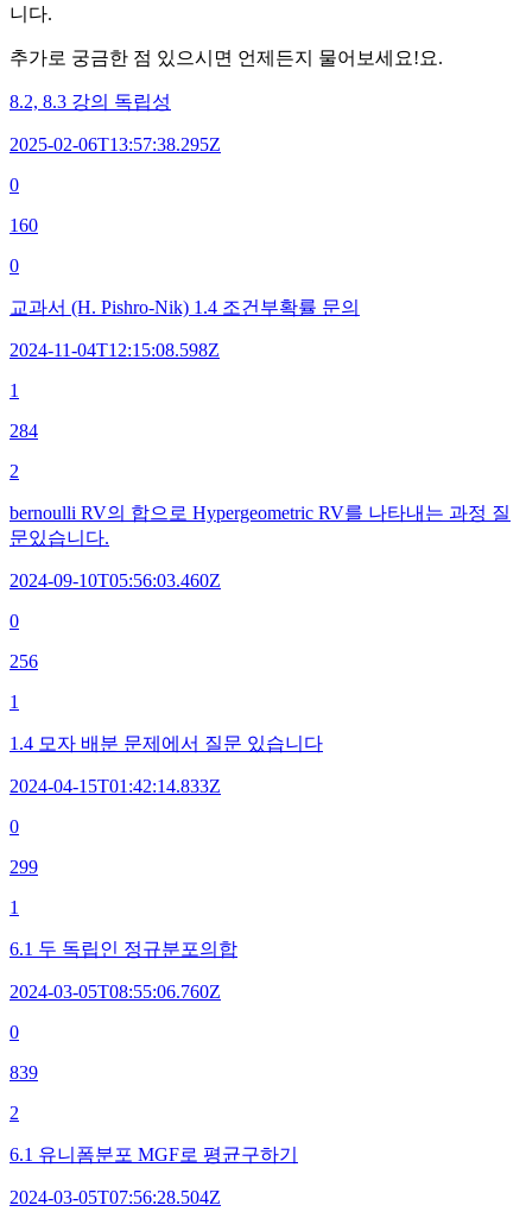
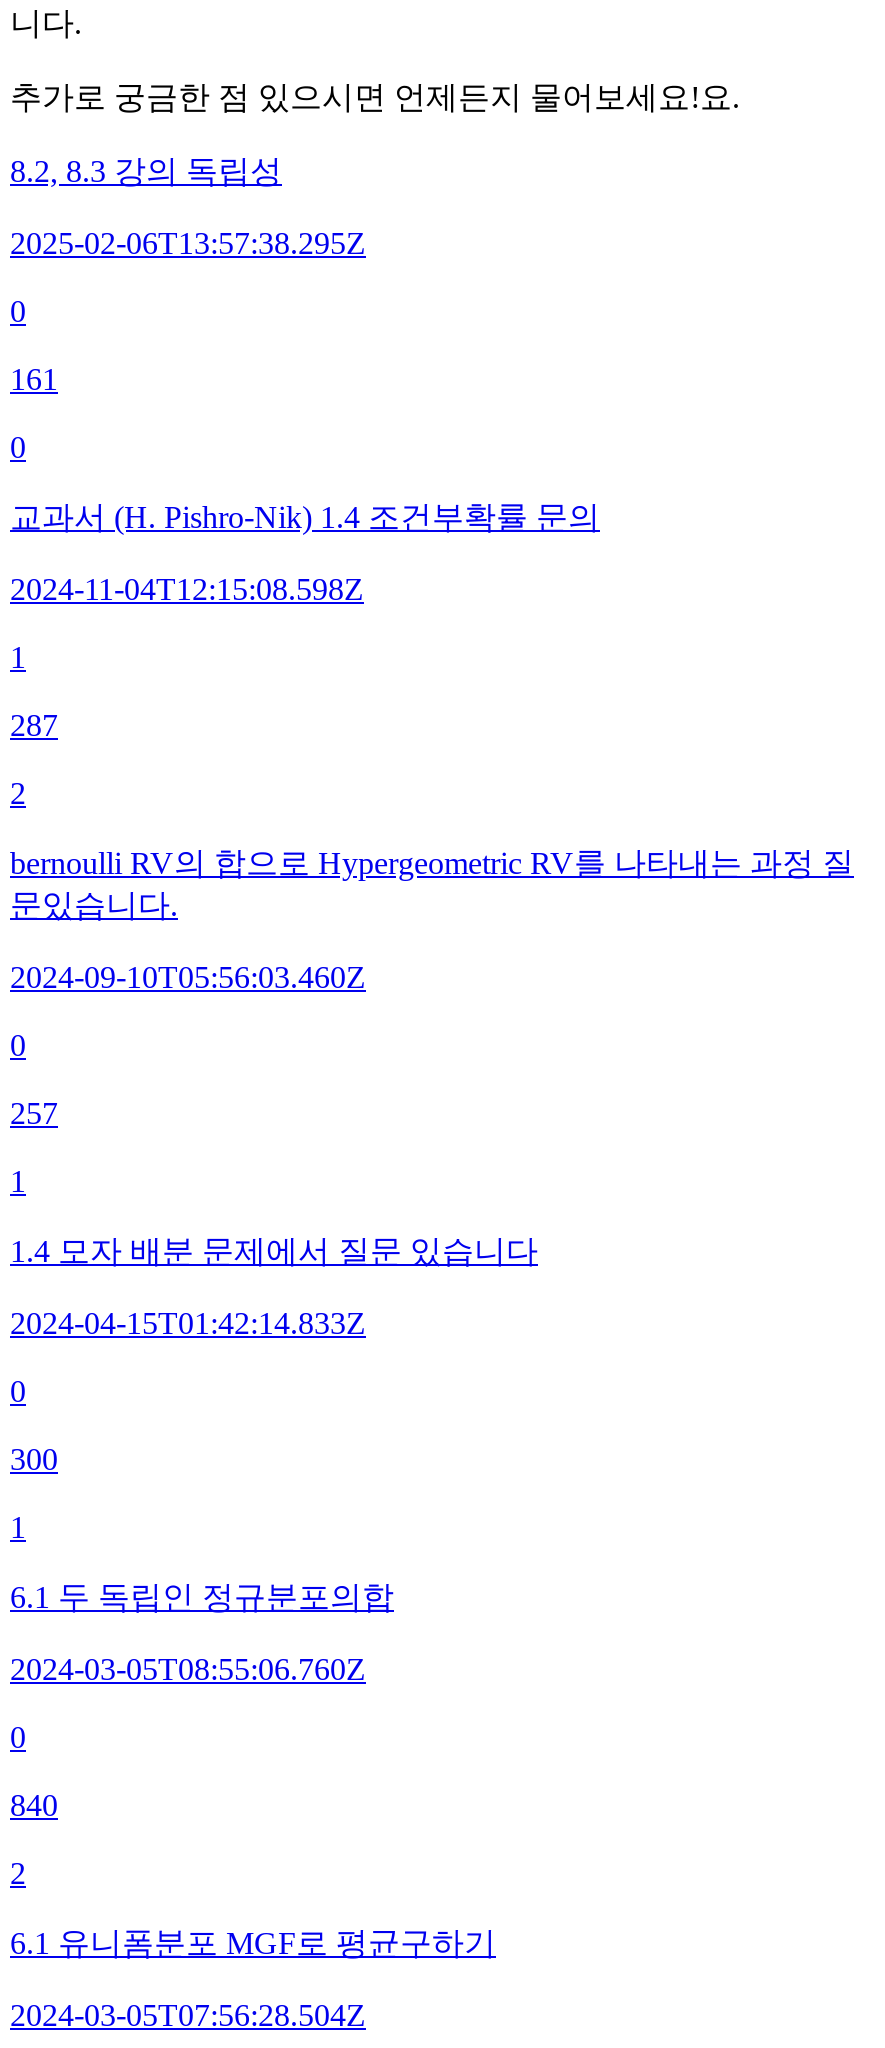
- 160
+ 161

- 284
+ 287

- 256
+ 257

- 299
+ 300

- 839
+ 840
